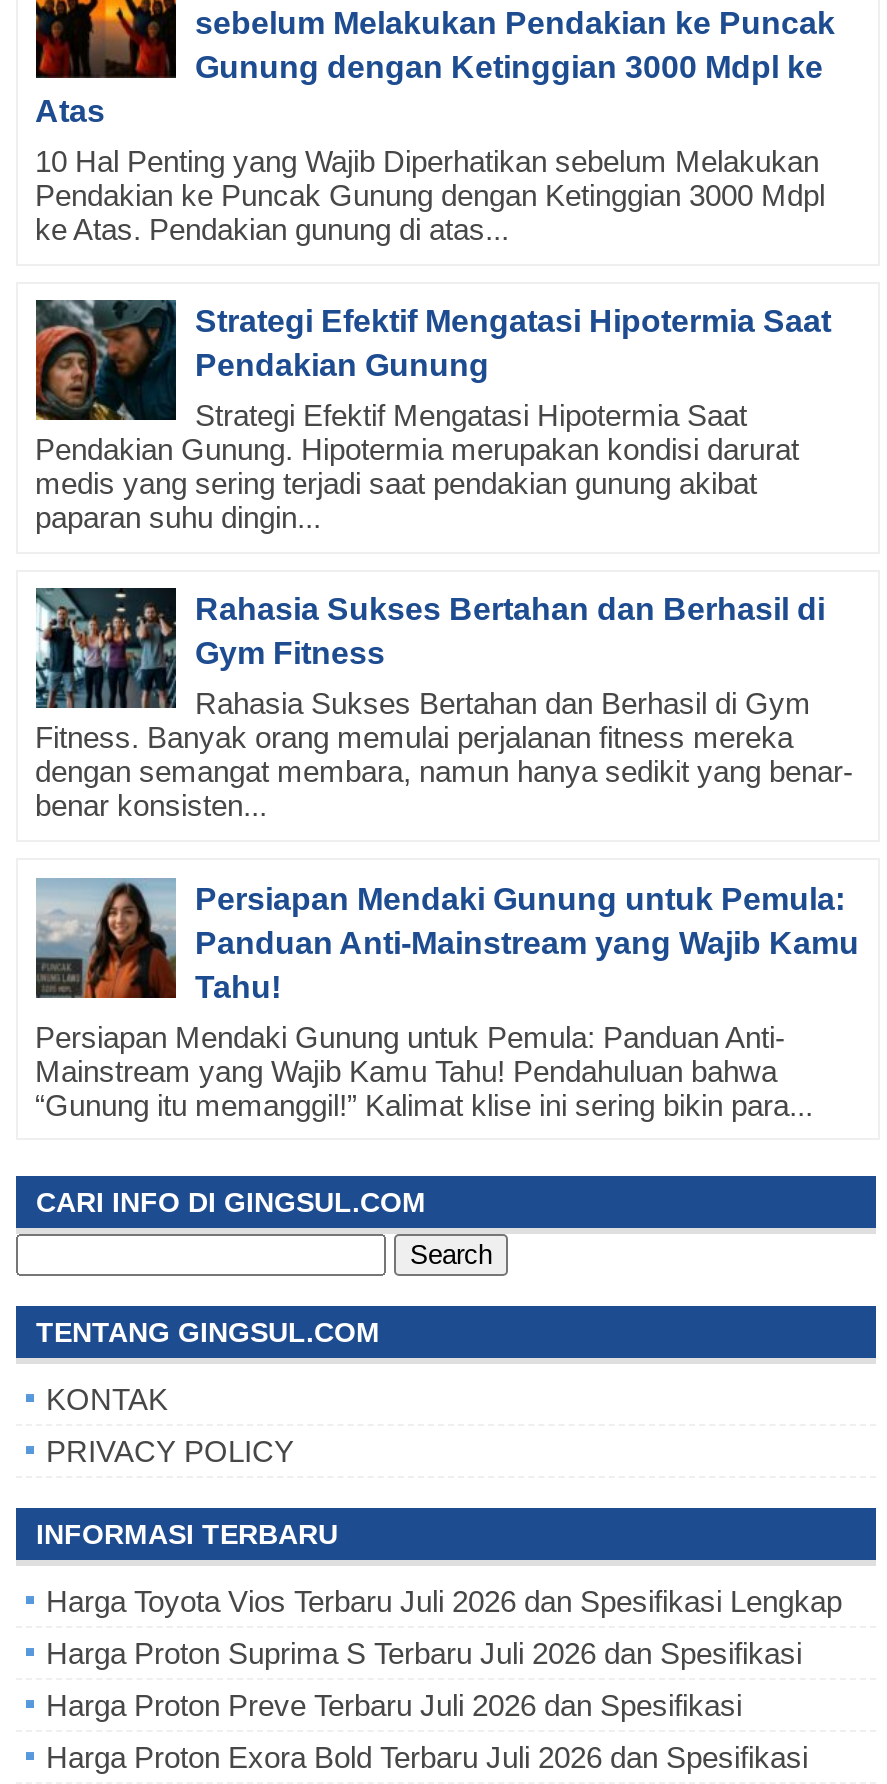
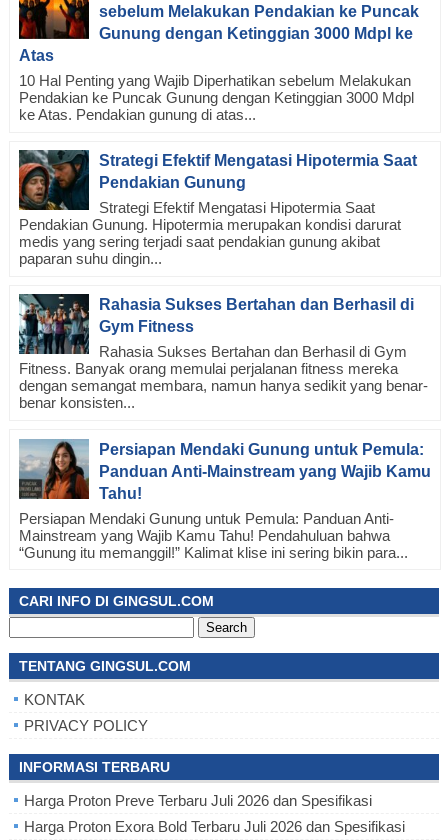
- Harga Toyota Vios Terbaru Juli 2026 dan Spesifikasi Lengkap
- Harga Proton Suprima S Terbaru Juli 2026 dan Spesifikasi
